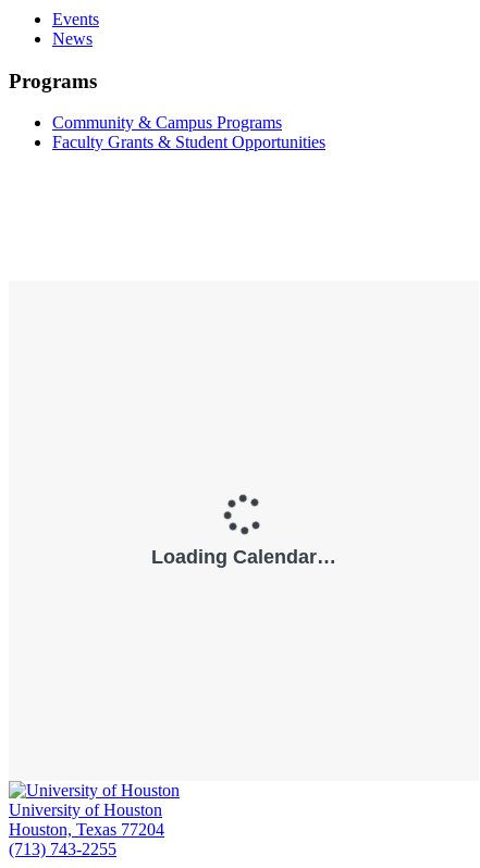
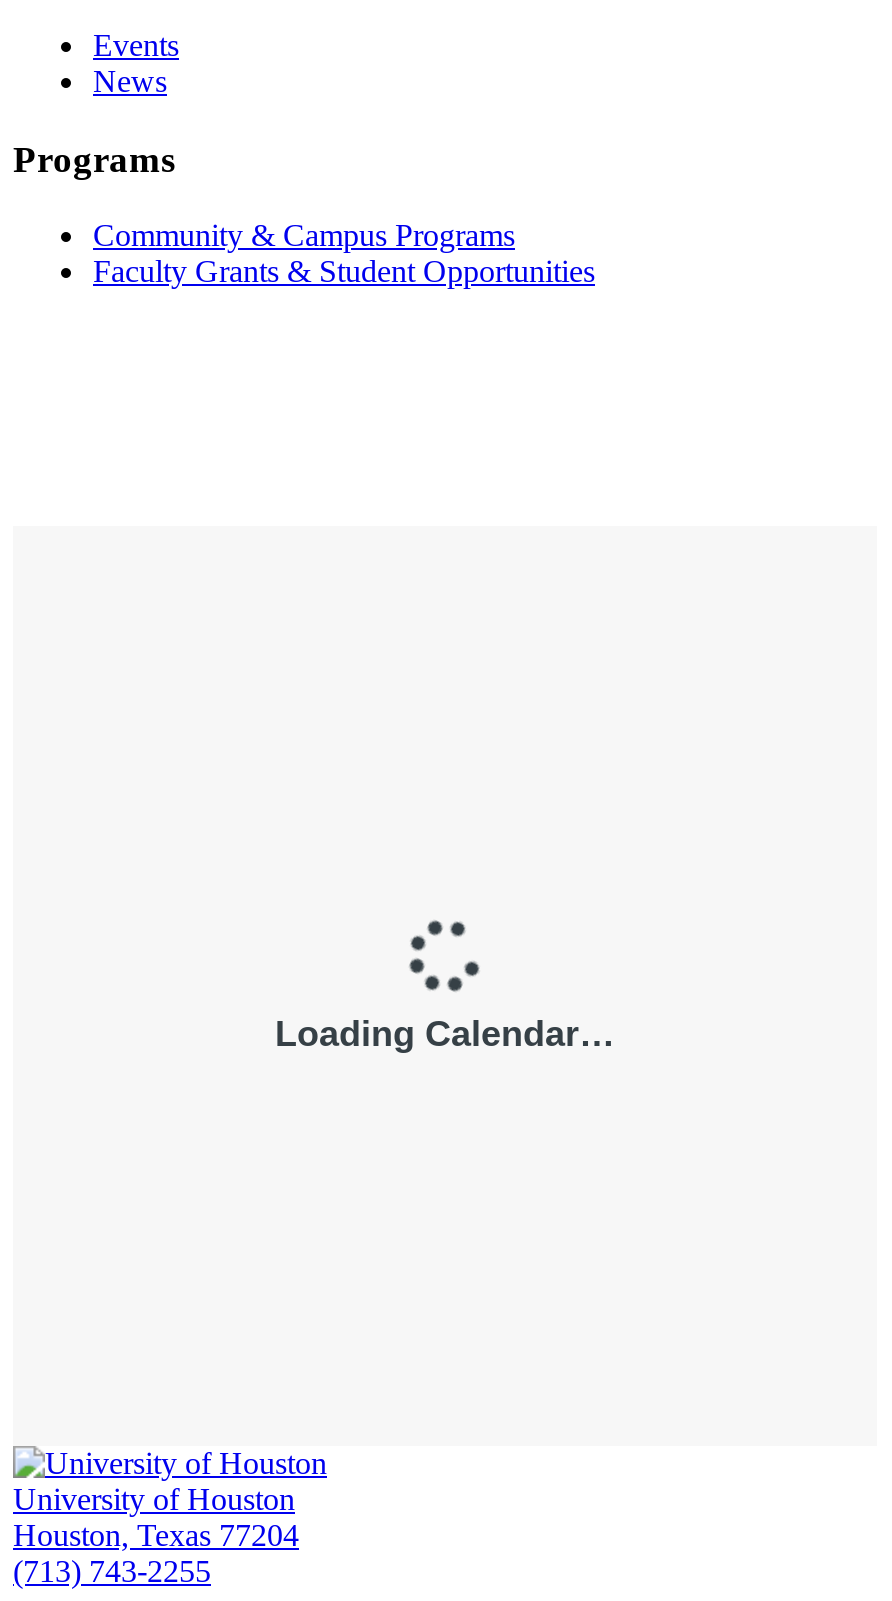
- [image]
+ [image]
